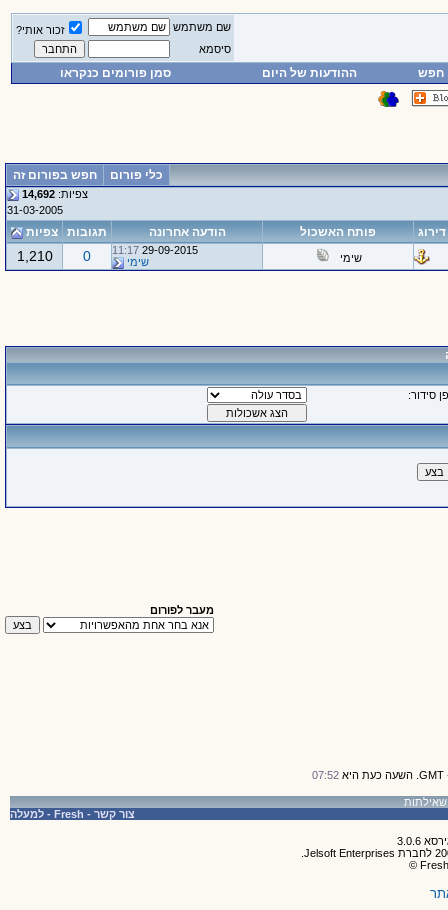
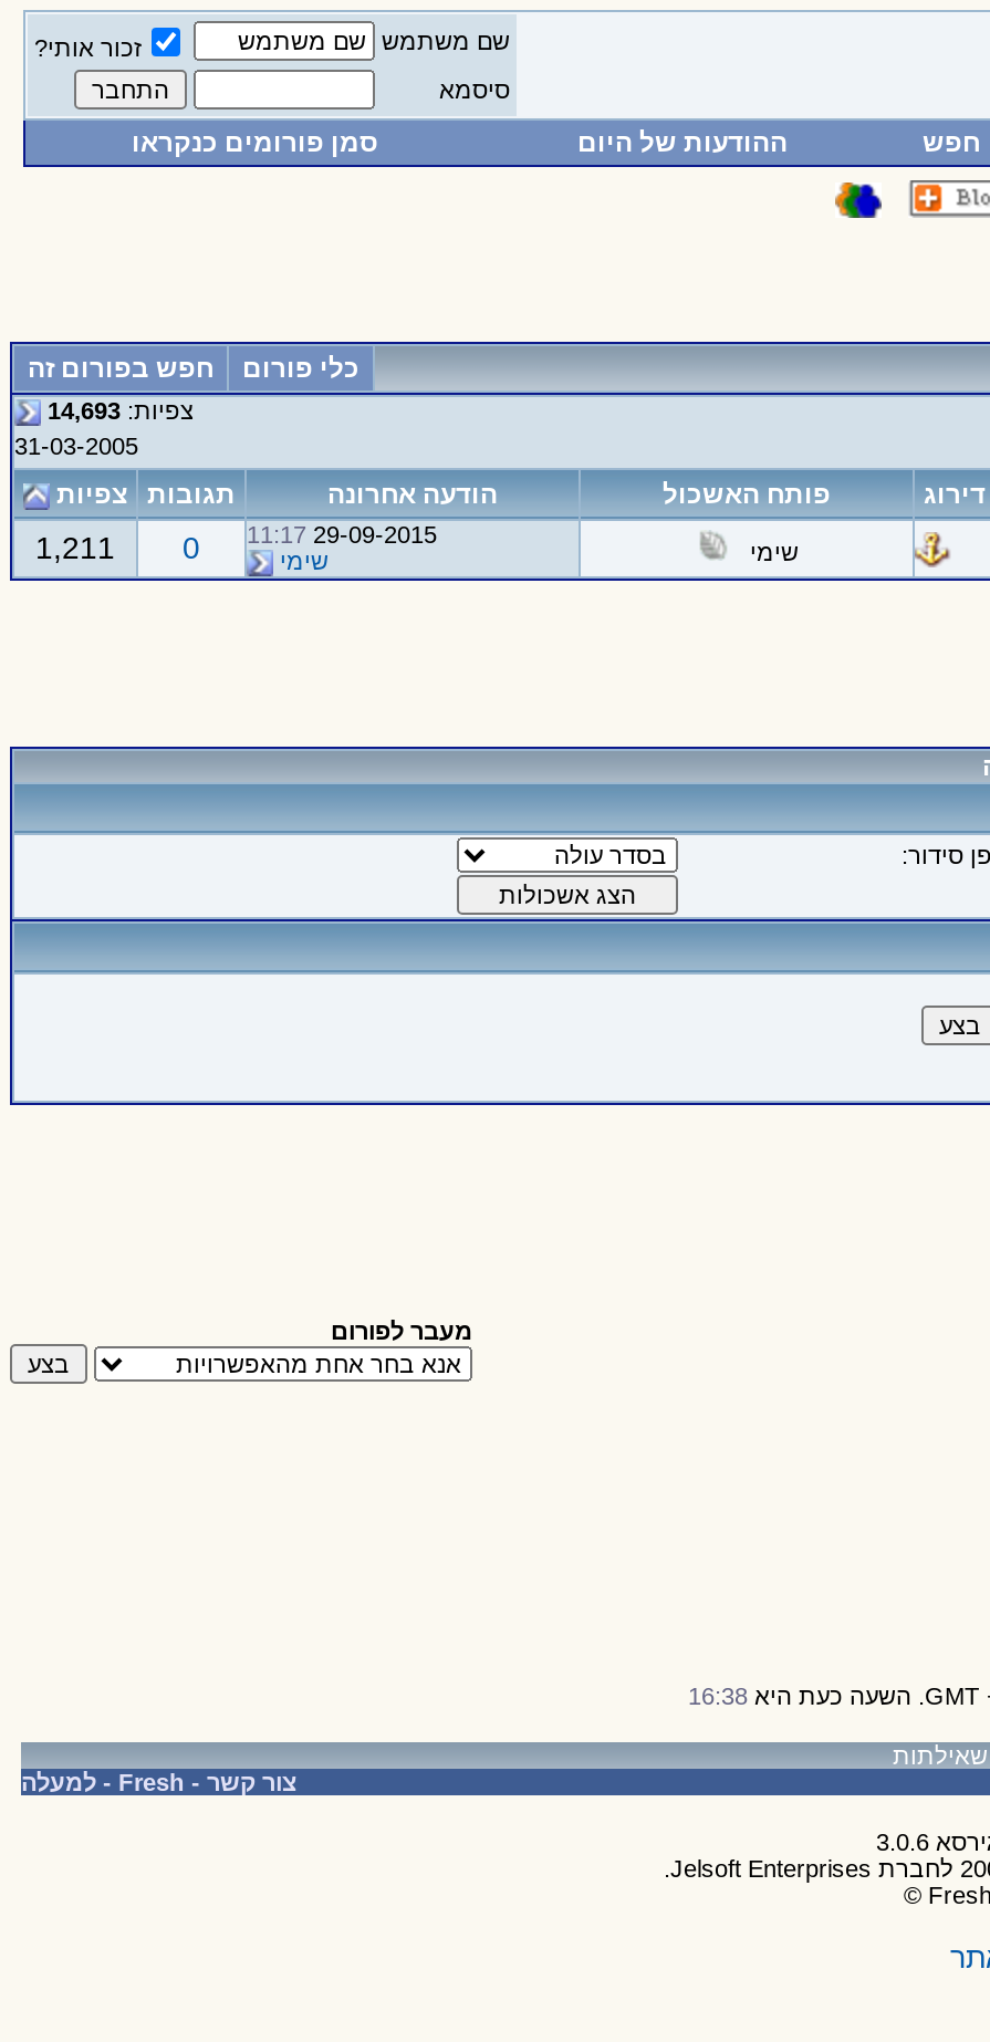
- צפיות: 14,692
+ צפיות: 14,693

- 1,210 0 11:17 29-09-2015
+ 1,211 0 11:17 29-09-2015

- 07:52
+ 16:38
